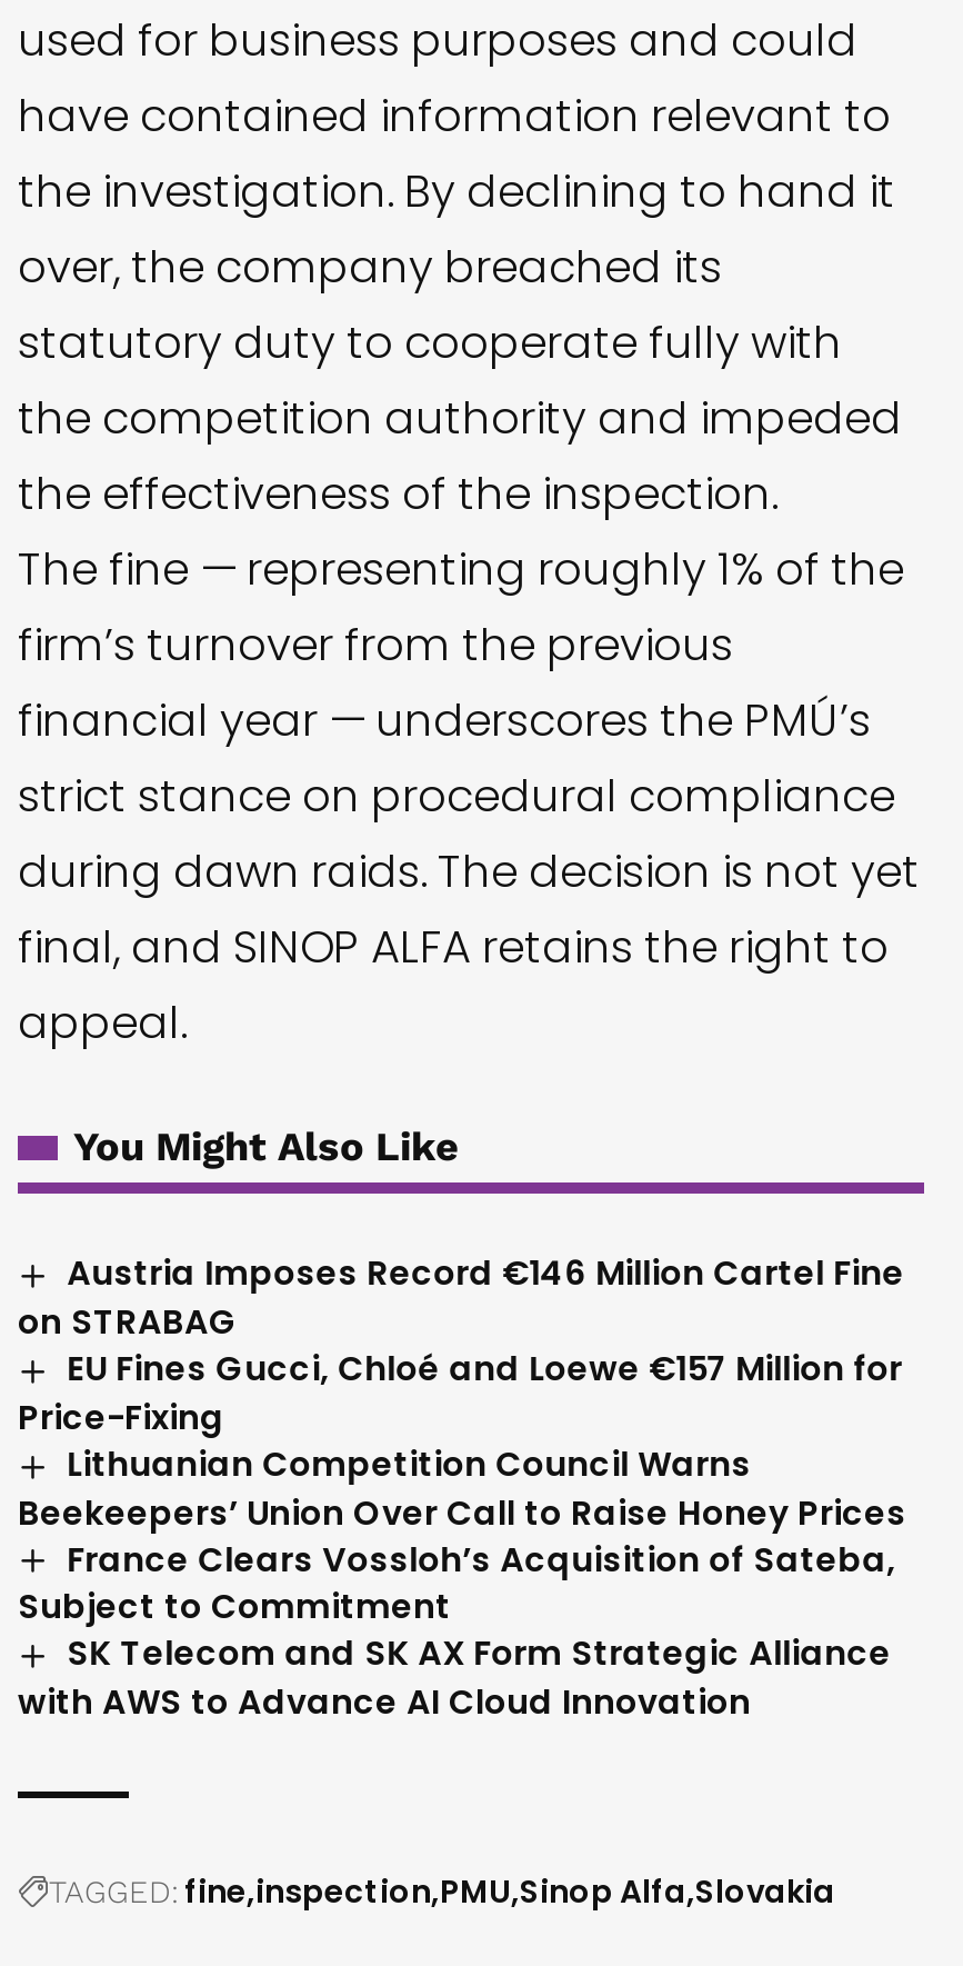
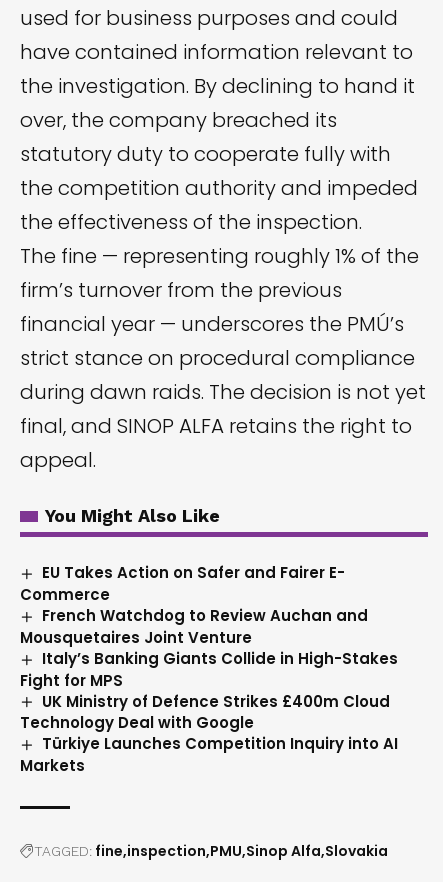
- Austria Imposes Record €146 Million Cartel Fine
- on STRABAG
- EU Fines Gucci, Chloé and Loewe €157 Million for
- Price-Fixing
- Lithuanian Competition Council Warns
- Beekeepers’ Union Over Call to Raise Honey Prices
- France Clears Vossloh’s Acquisition of Sateba,
- Subject to Commitment
- SK Telecom and SK AX Form Strategic Alliance
- with AWS to Advance AI Cloud Innovation
+ EU Takes Action on Safer and Fairer E-
+ Commerce
+ French Watchdog to Review Auchan and
+ Mousquetaires Joint Venture
+ Italy’s Banking Giants Collide in High-Stakes
+ Fight for MPS
+ UK Ministry of Defence Strikes £400m Cloud
+ Technology Deal with Google
+ Türkiye Launches Competition Inquiry into AI
+ Markets
